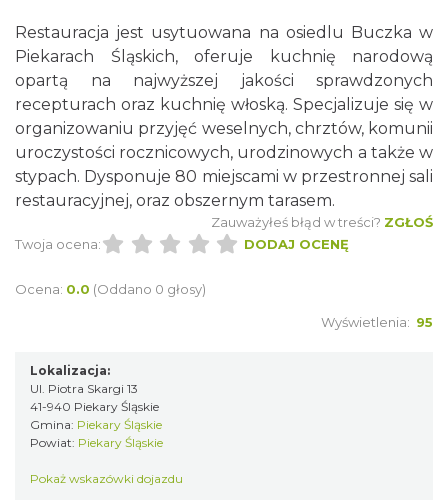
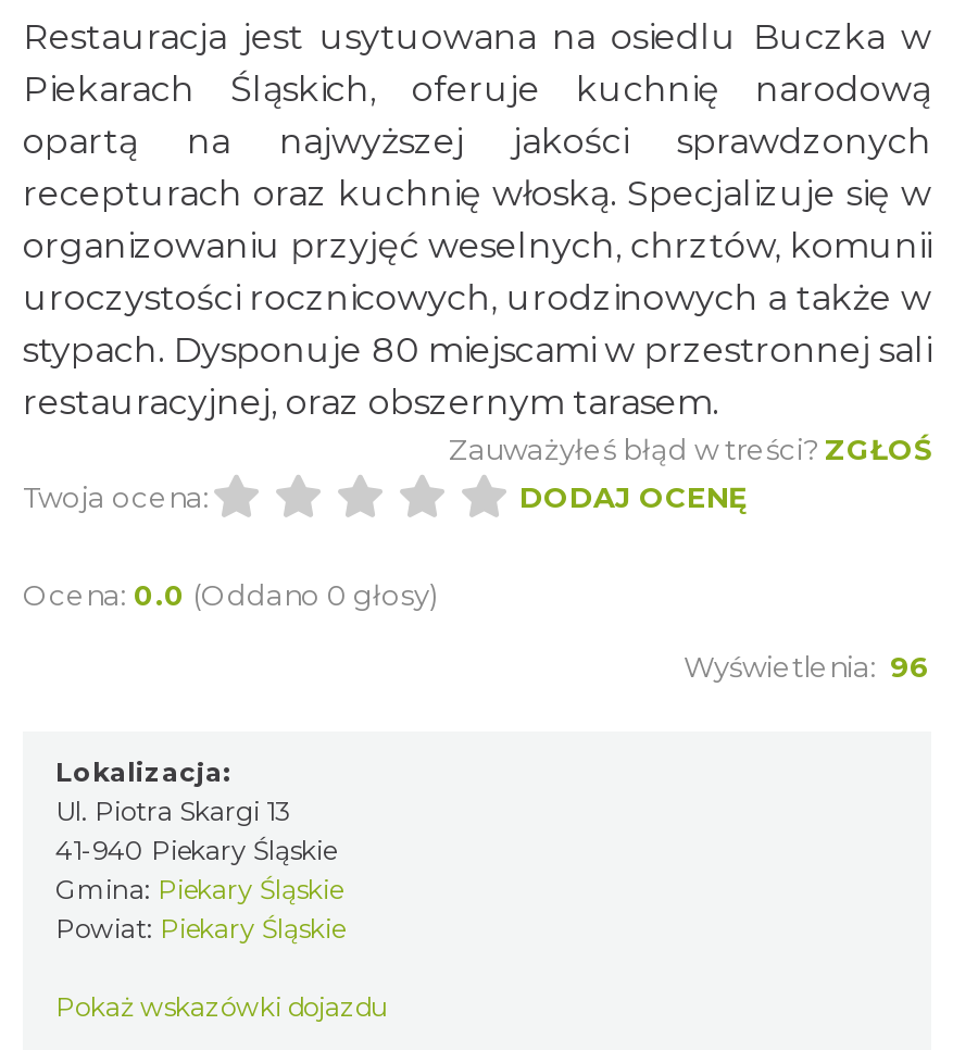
- Wyświetlenia: 95
+ Wyświetlenia: 96
